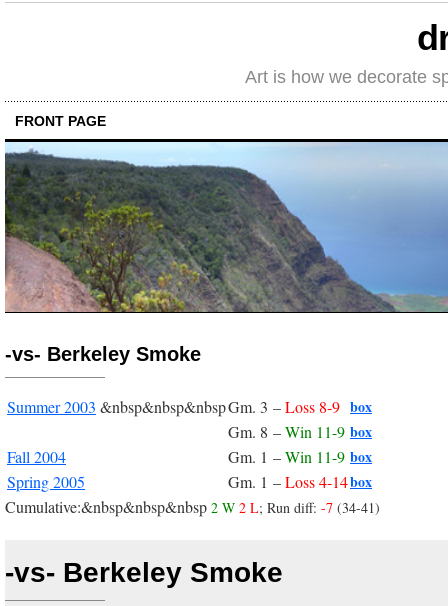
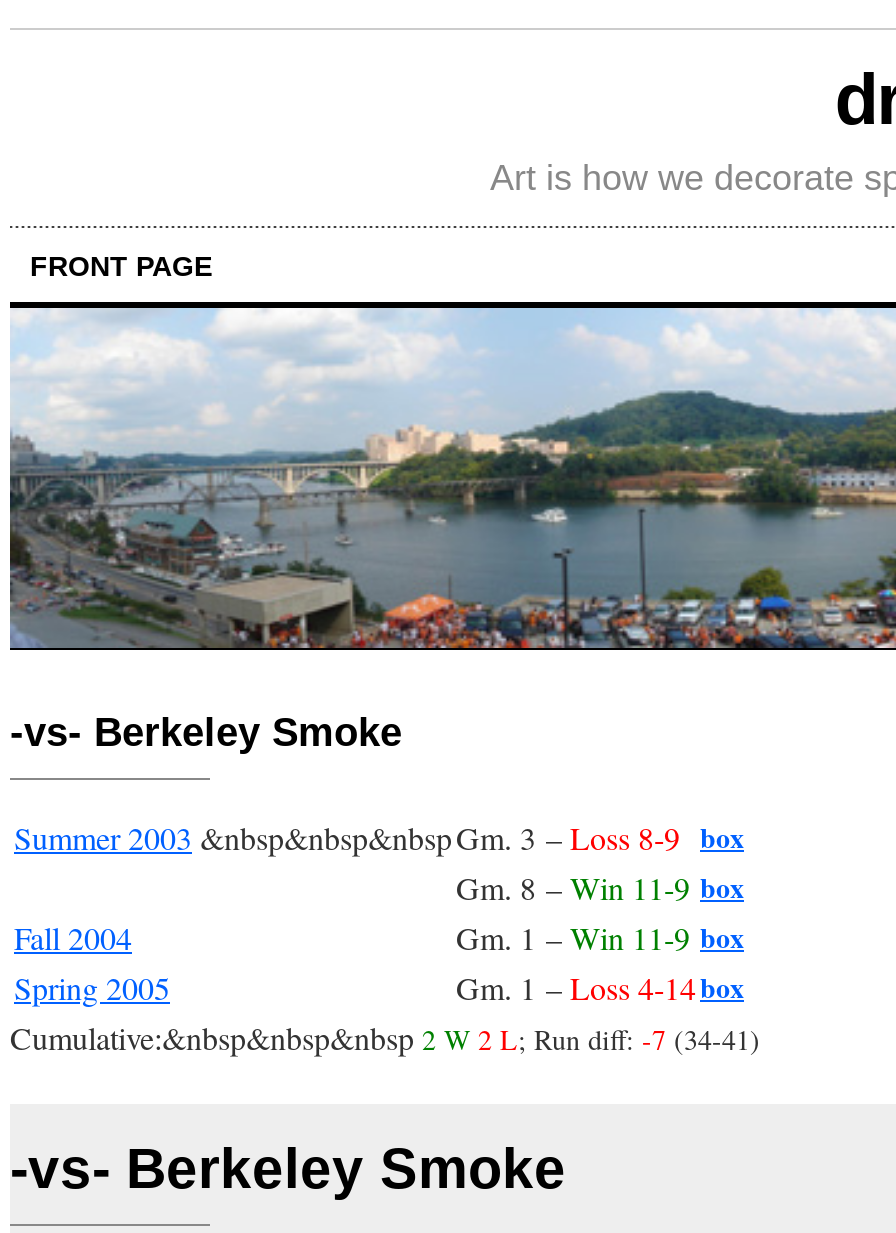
- [image]
+ [image]
